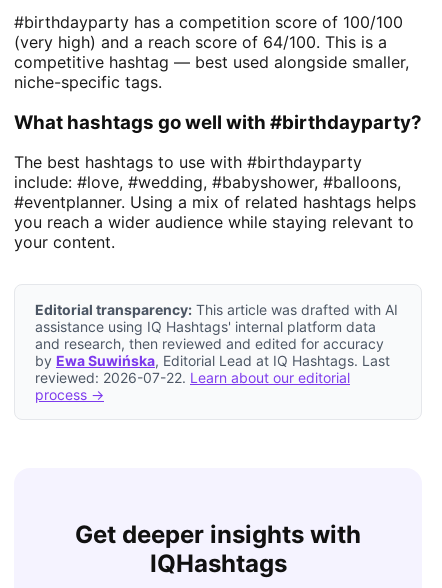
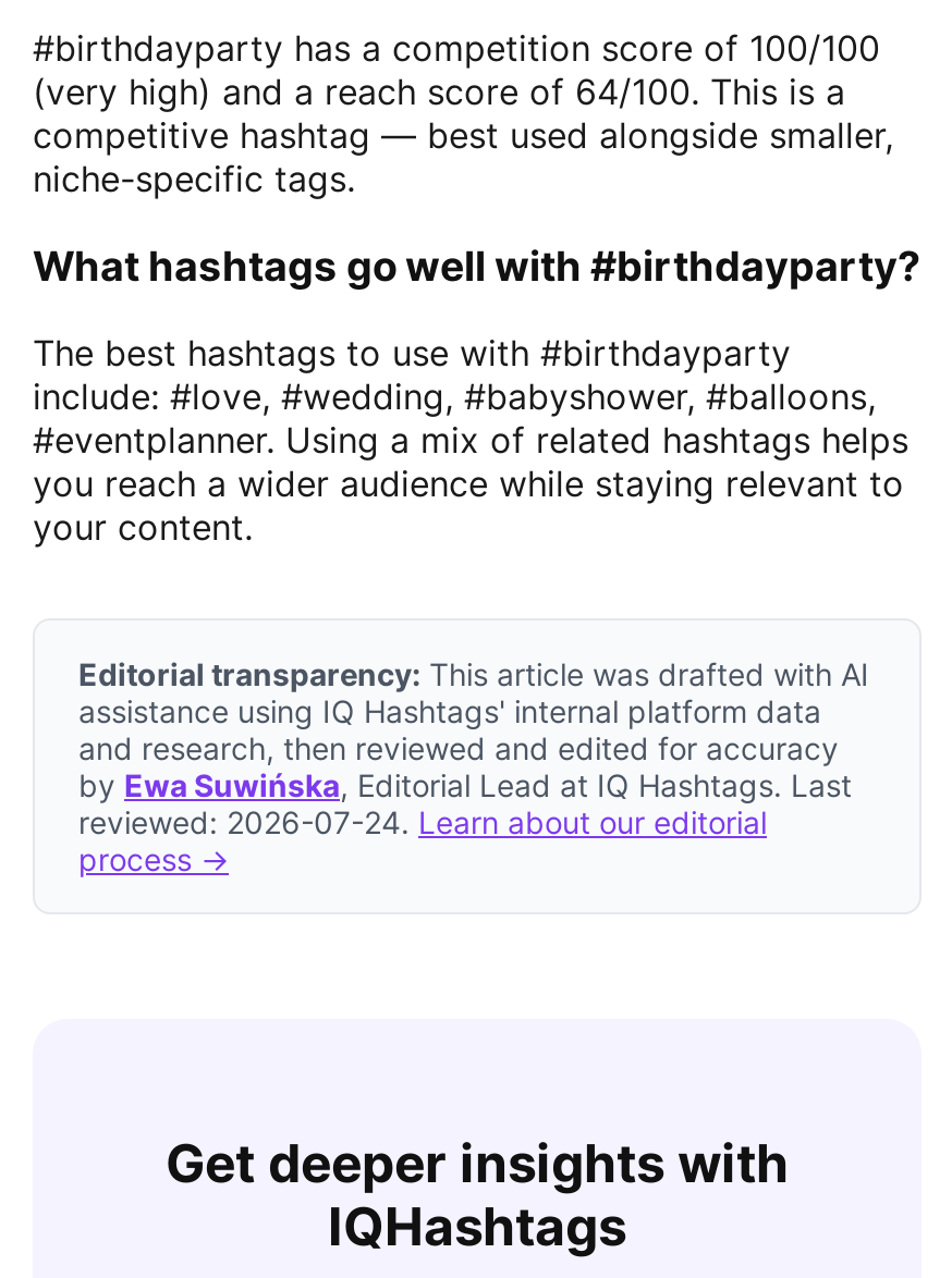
- reviewed: 2026-07-22. Learn about our editorial
+ reviewed: 2026-07-24. Learn about our editorial
